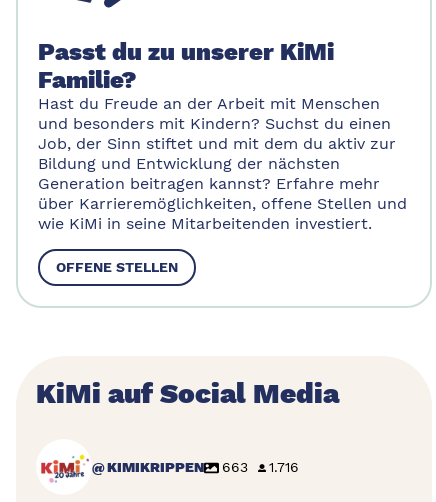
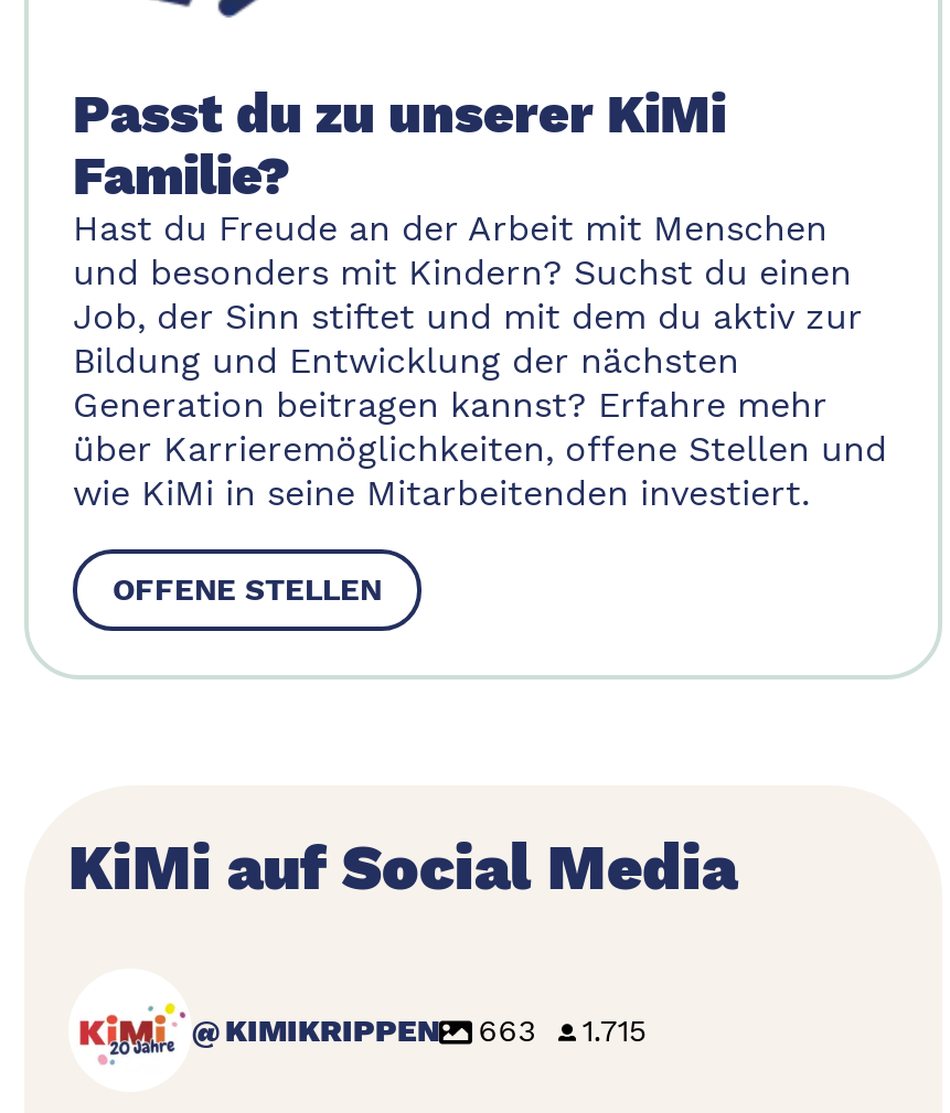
- KIMIKRIPPEN 663 1.716
+ KIMIKRIPPEN 663 1.715
